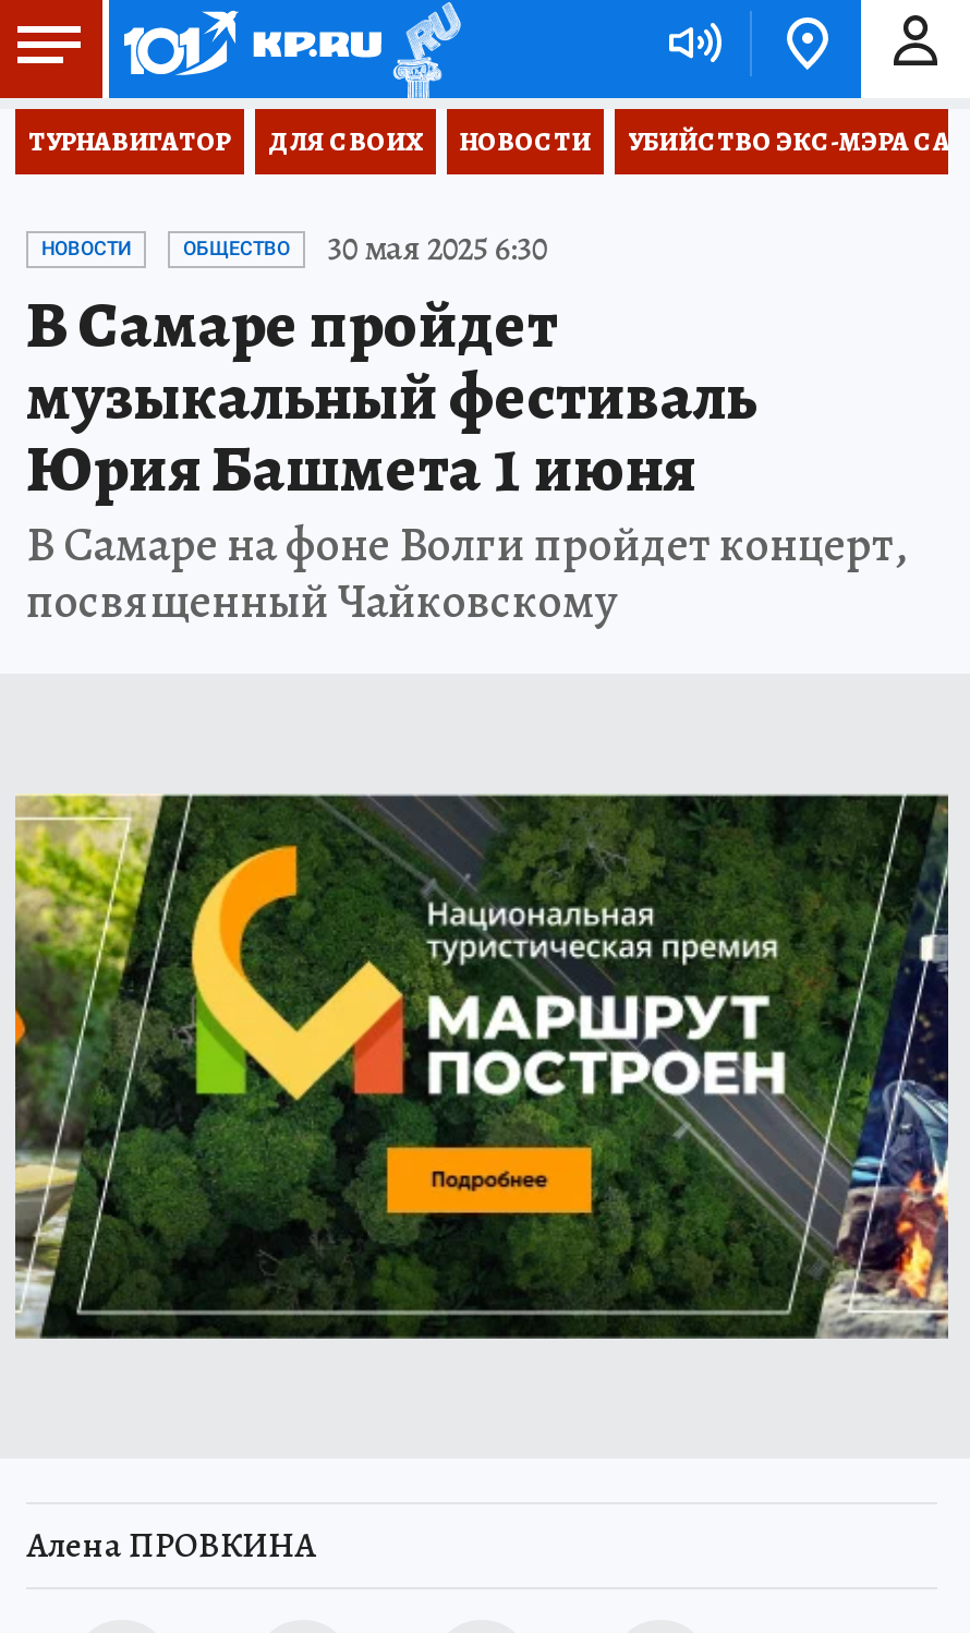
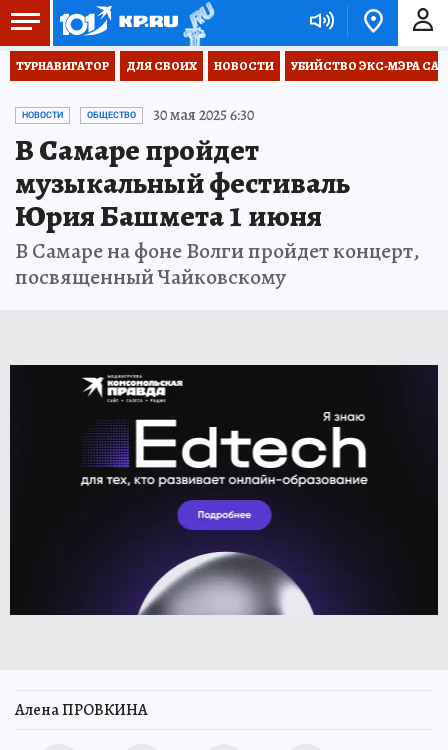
- [image]
+ [image]
